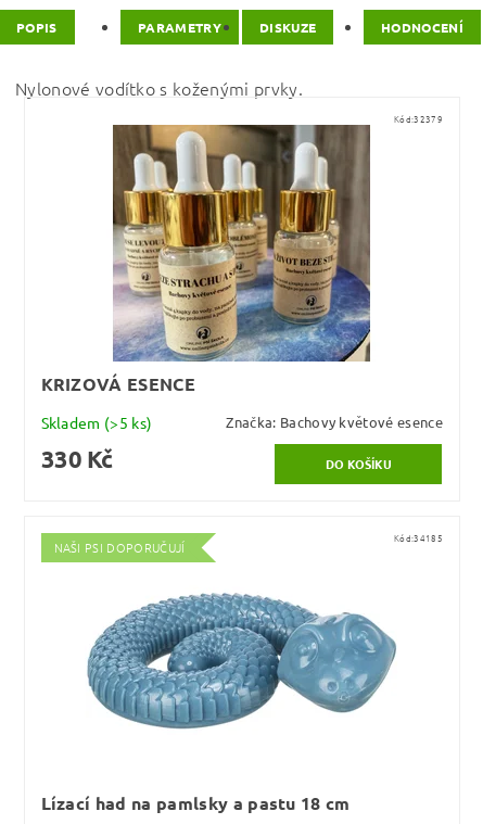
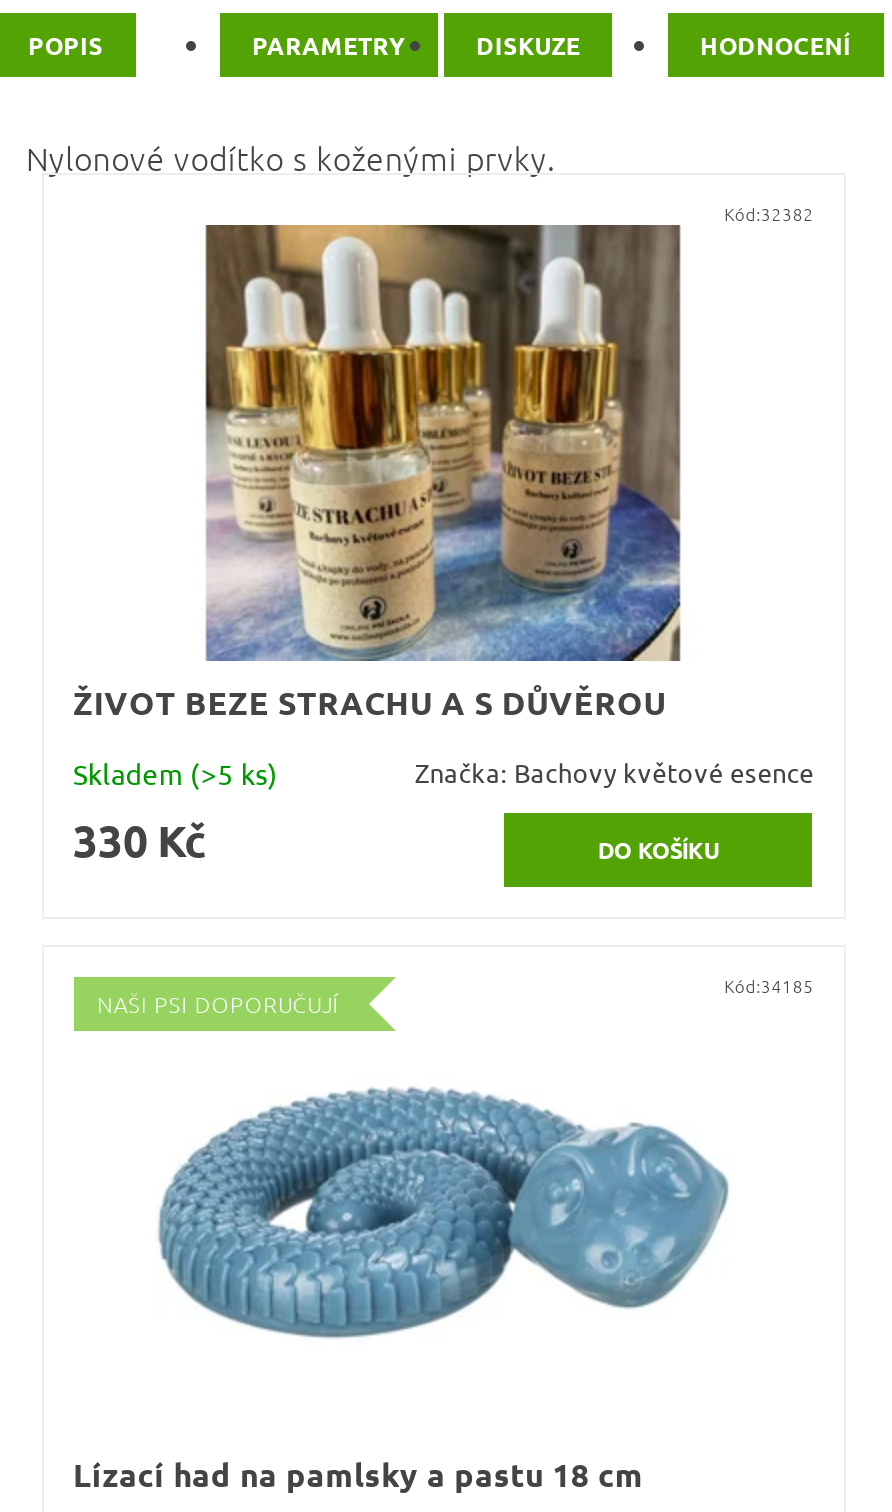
- Kód:32379
+ Kód:32382

- KRIZOVÁ ESENCE
+ ŽIVOT BEZE STRACHU A S DŮVĚROU
